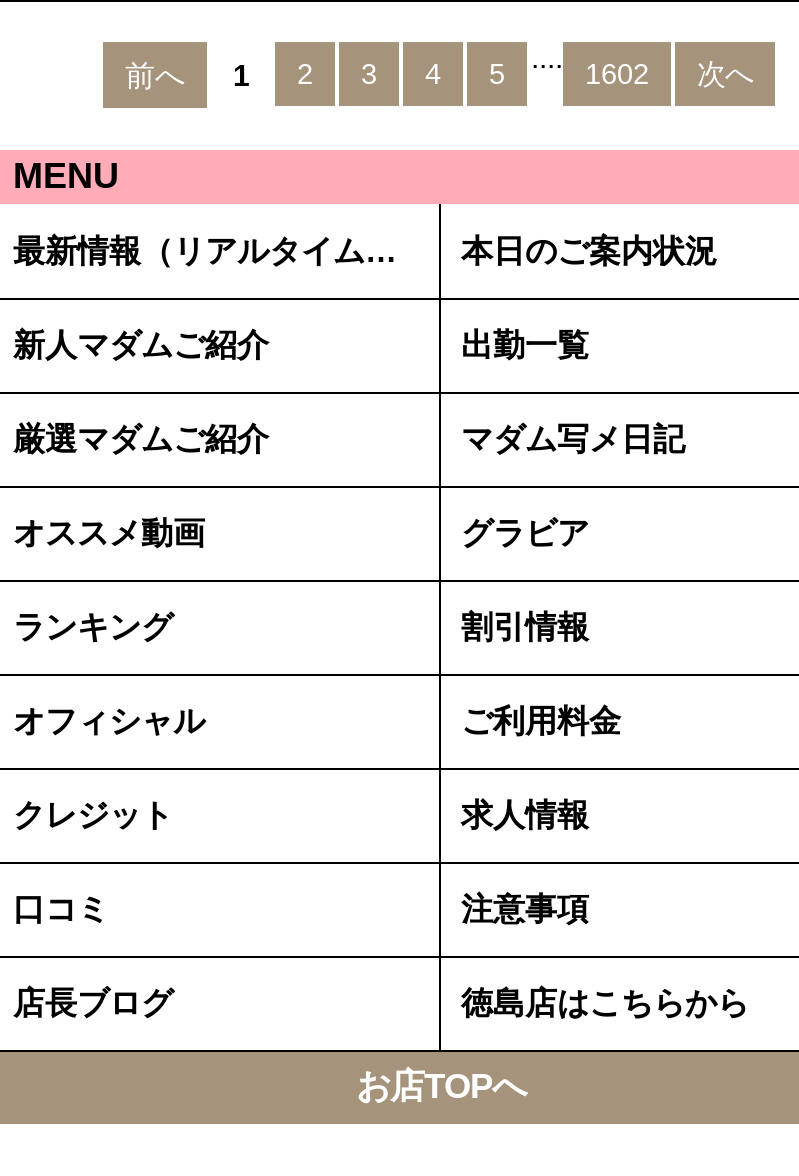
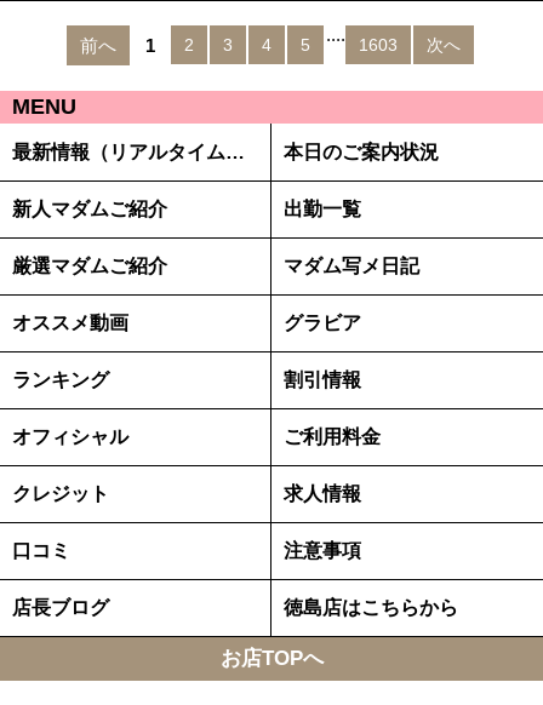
- 1602
+ 1603
